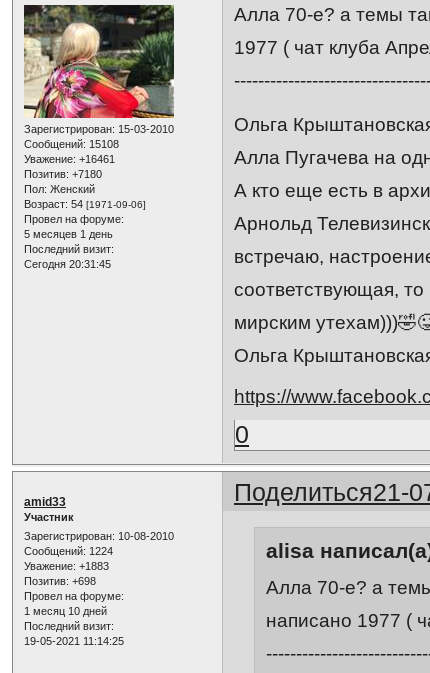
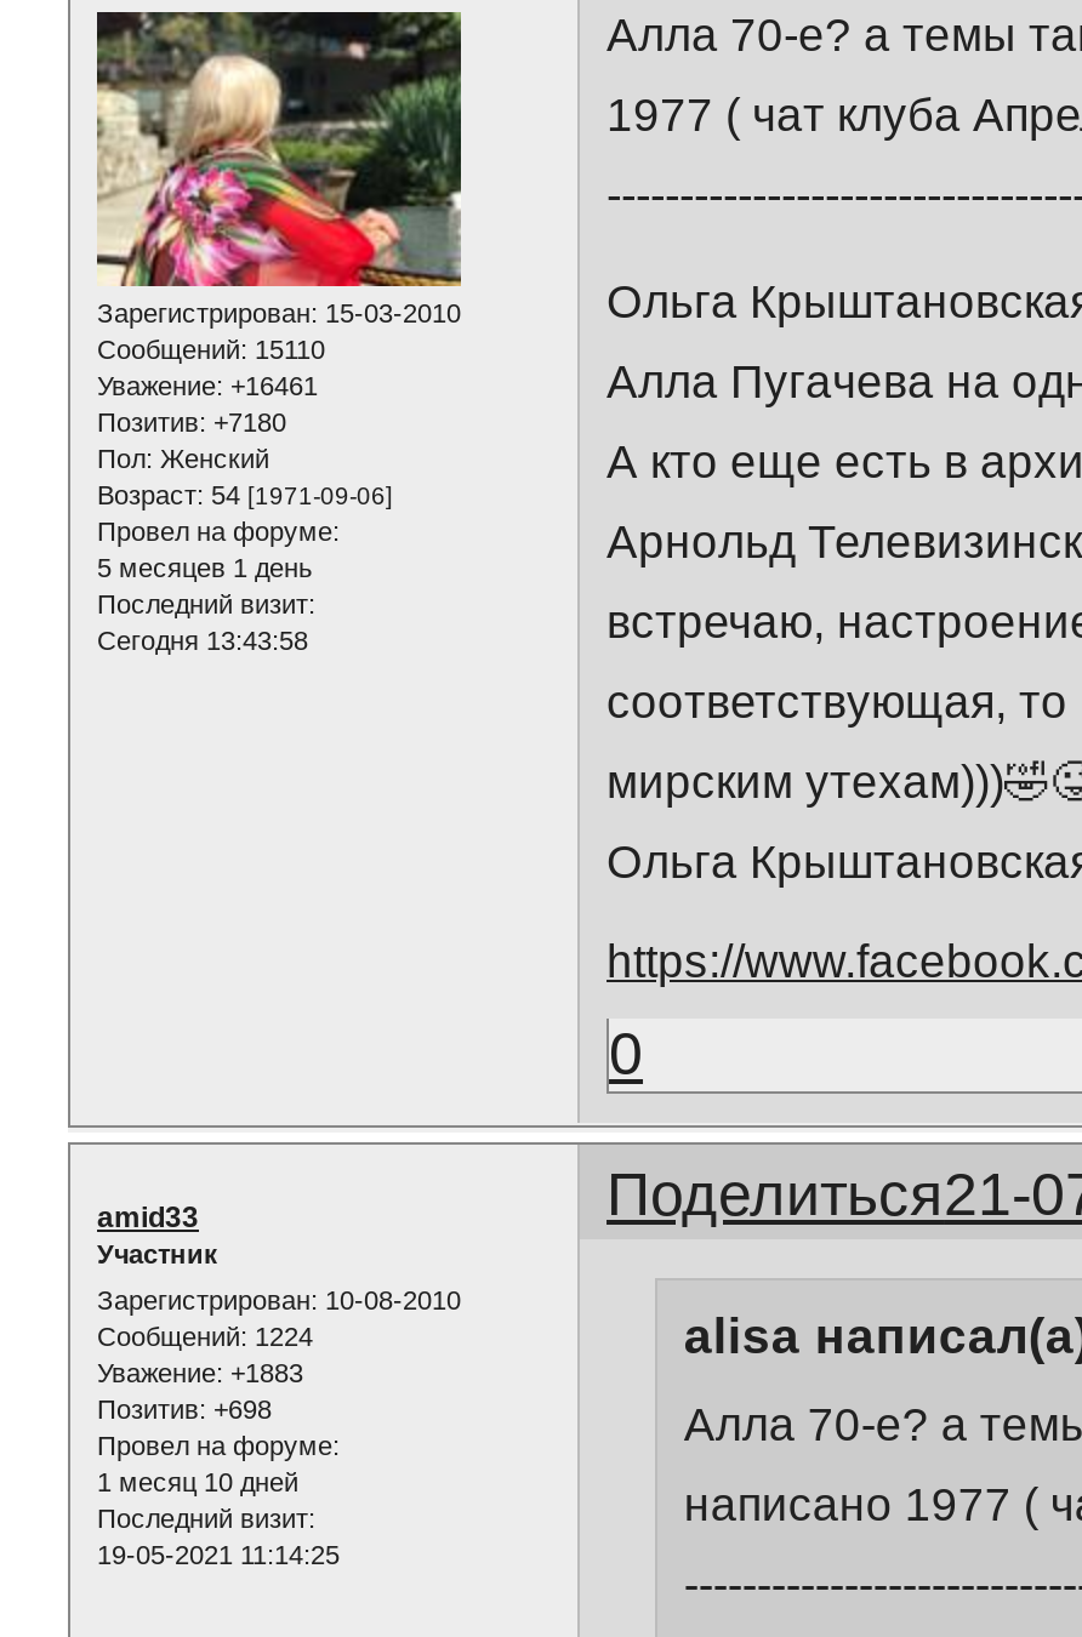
- Сообщений: 15108
+ Сообщений: 15110

- Сегодня 20:31:45
+ Сегодня 13:43:58
